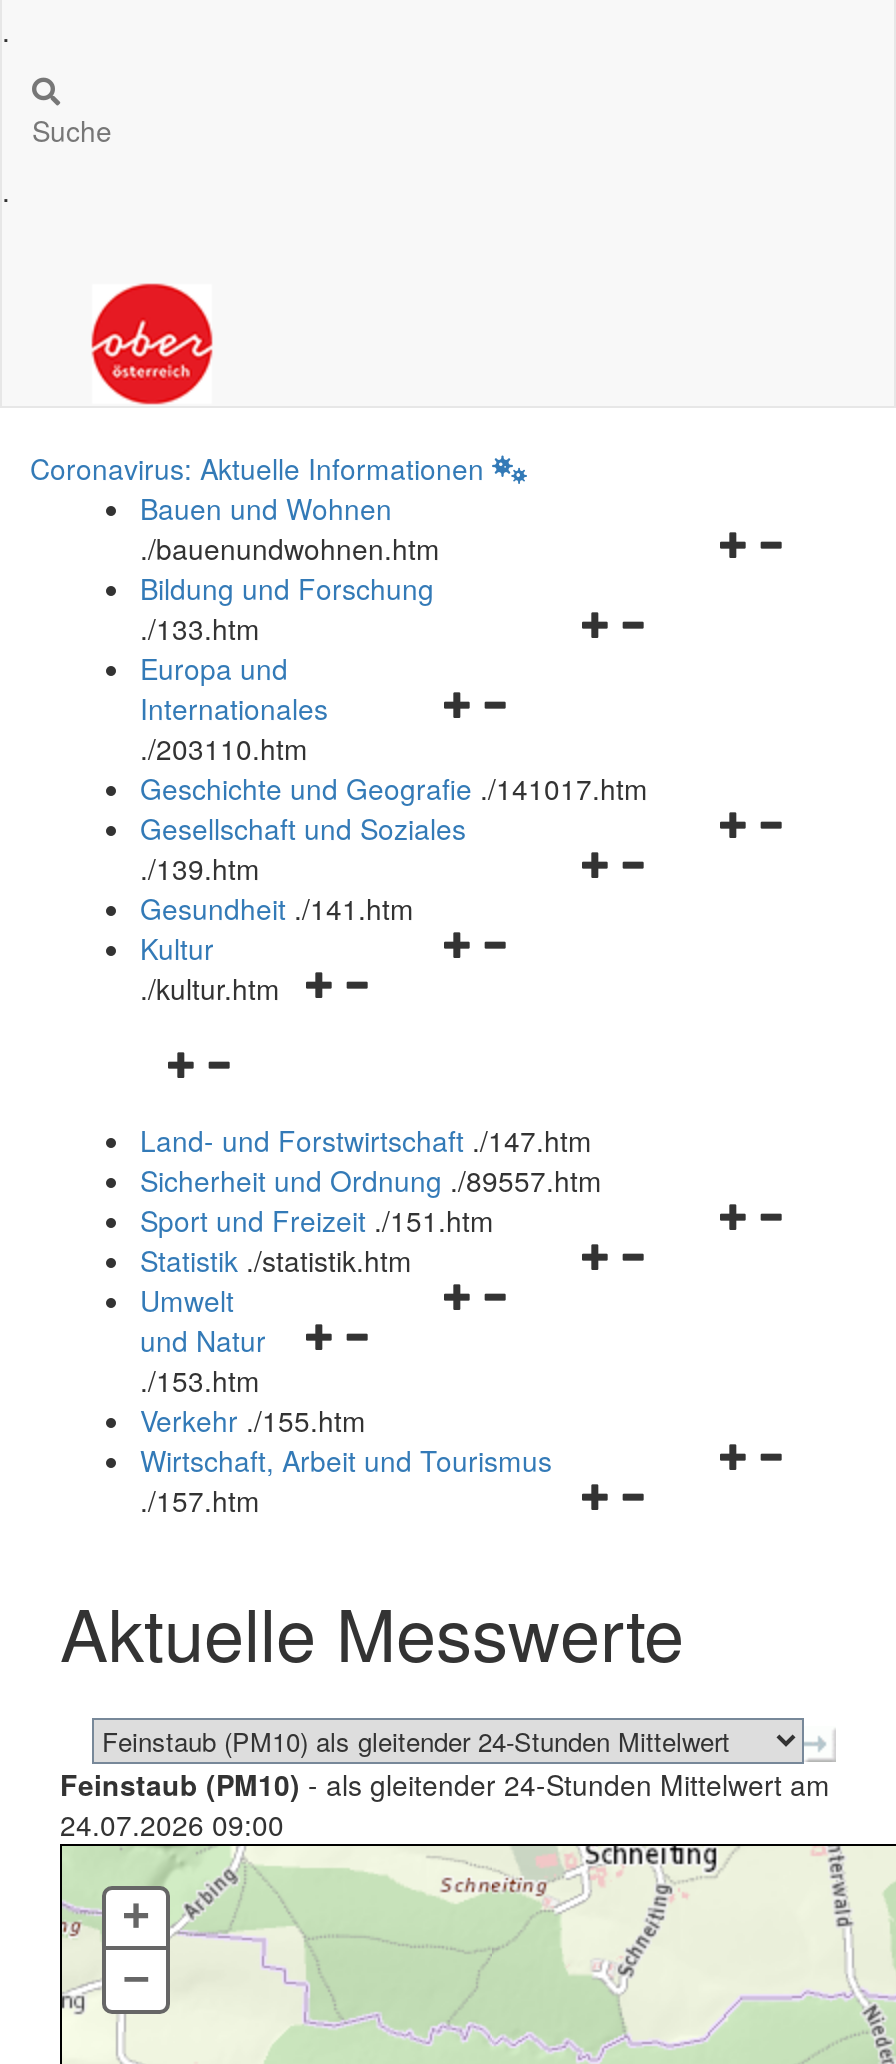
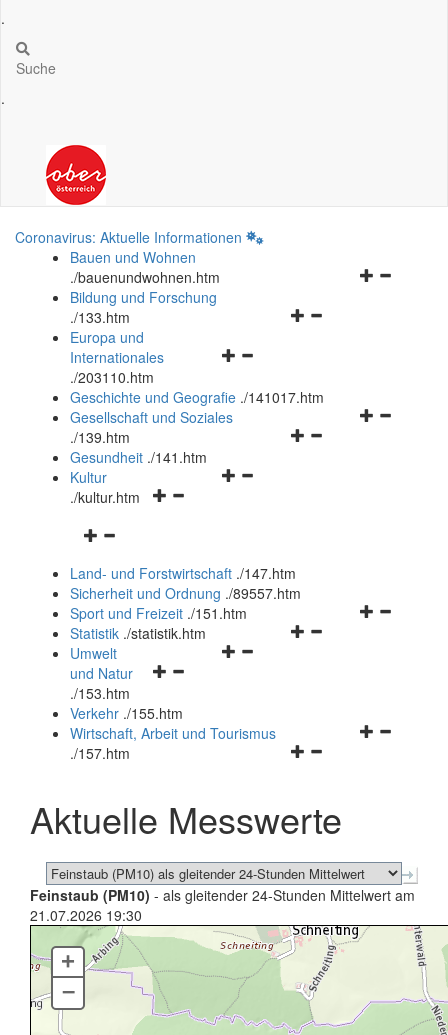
- 24.07.2026 09:00
+ 21.07.2026 19:30
